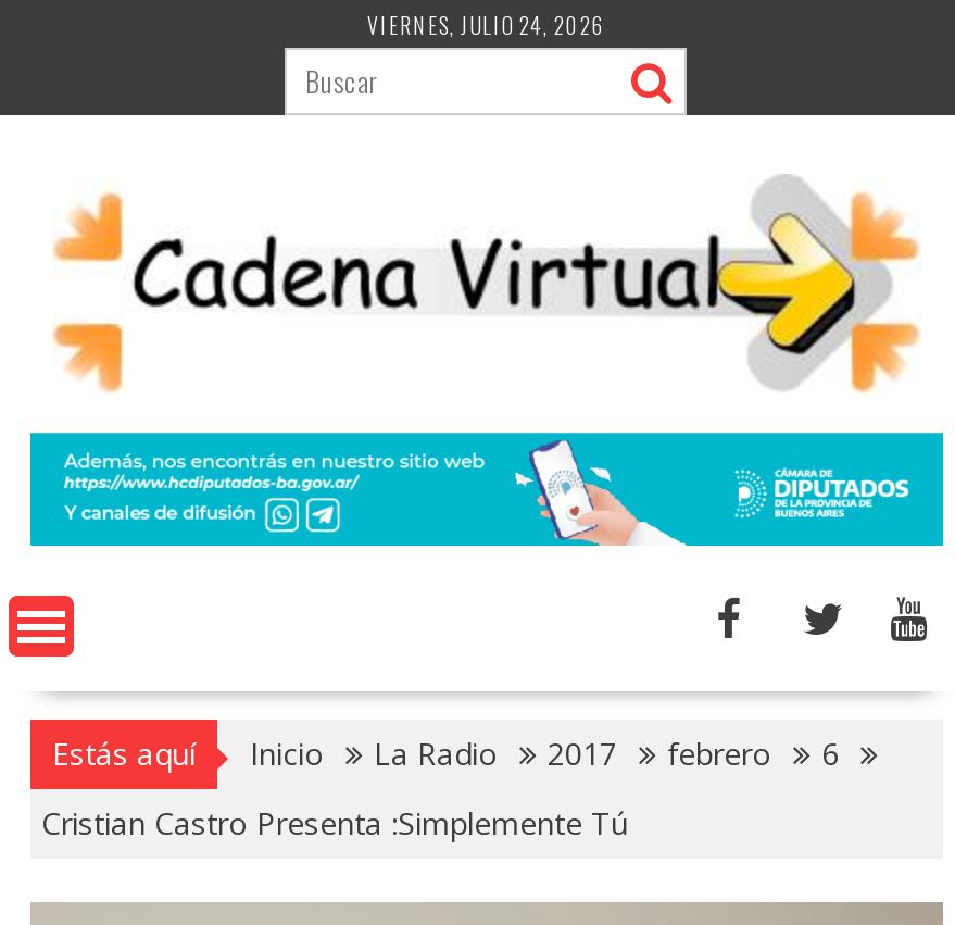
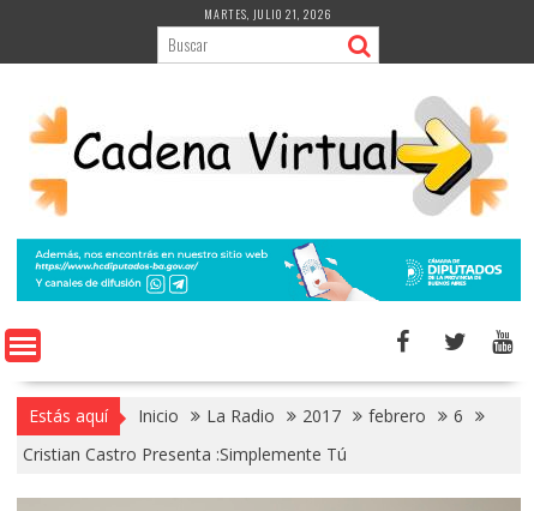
- VIERNES, JULIO 24, 2026
+ MARTES, JULIO 21, 2026
